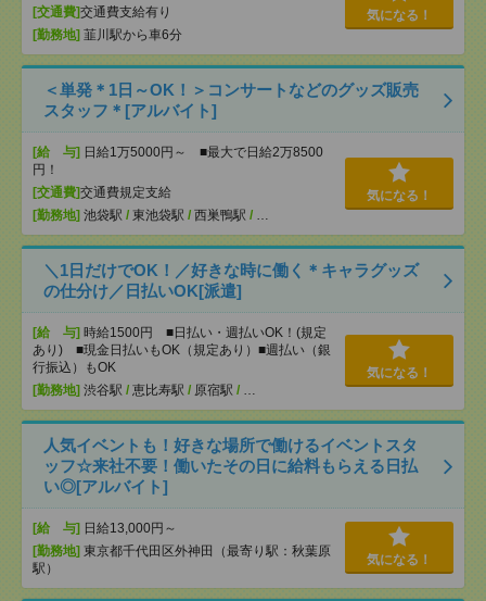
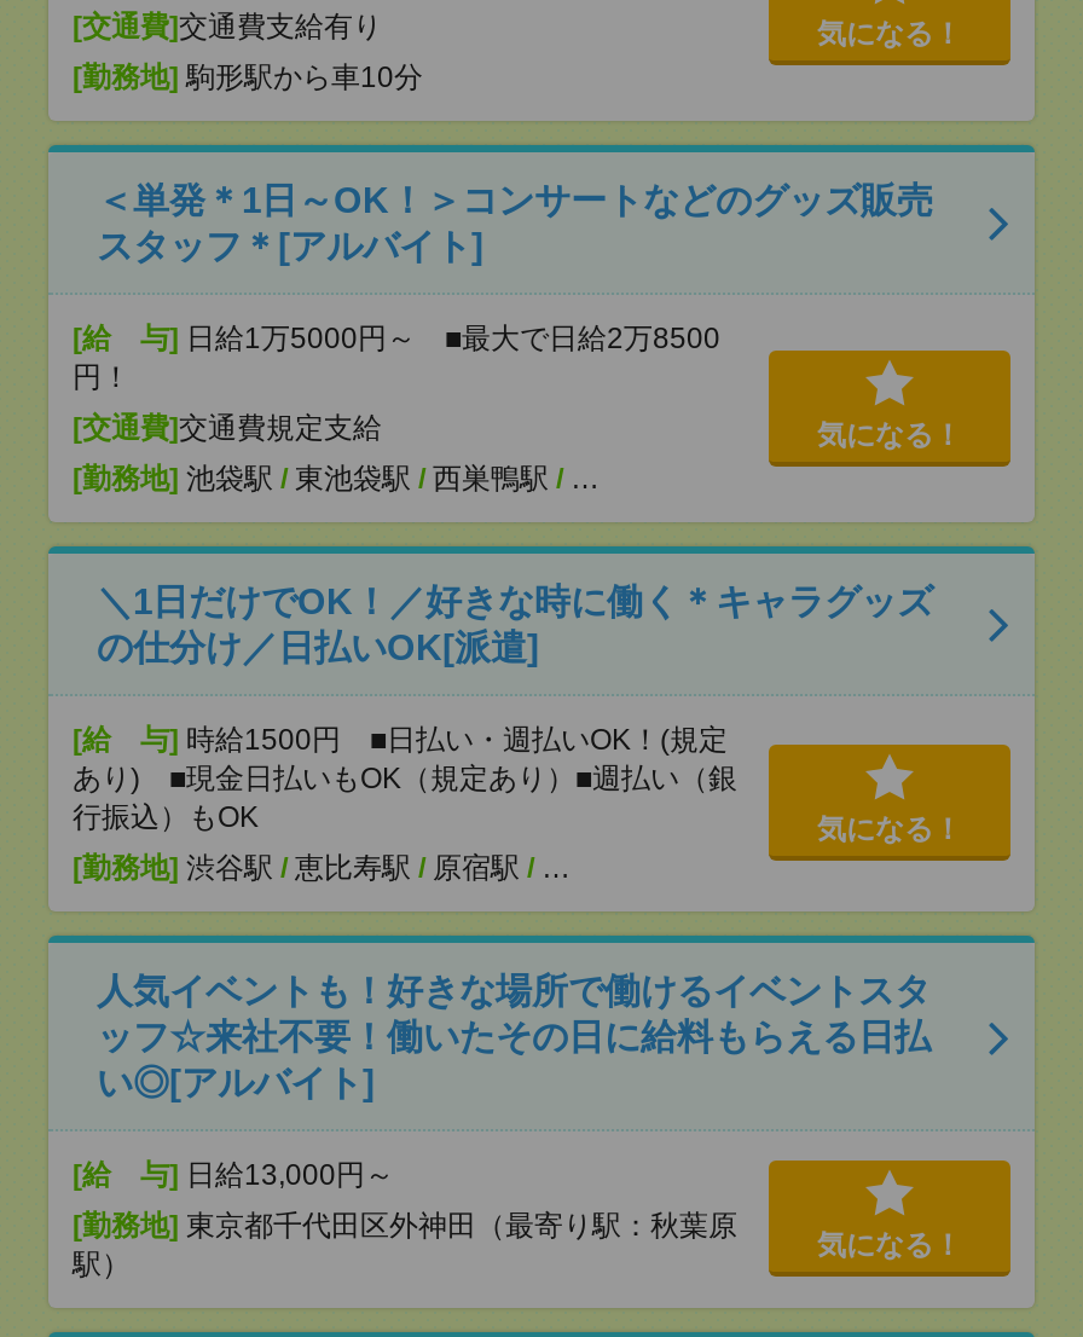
- [勤務地]韮川駅から車6分
+ [勤務地]駒形駅から車10分
